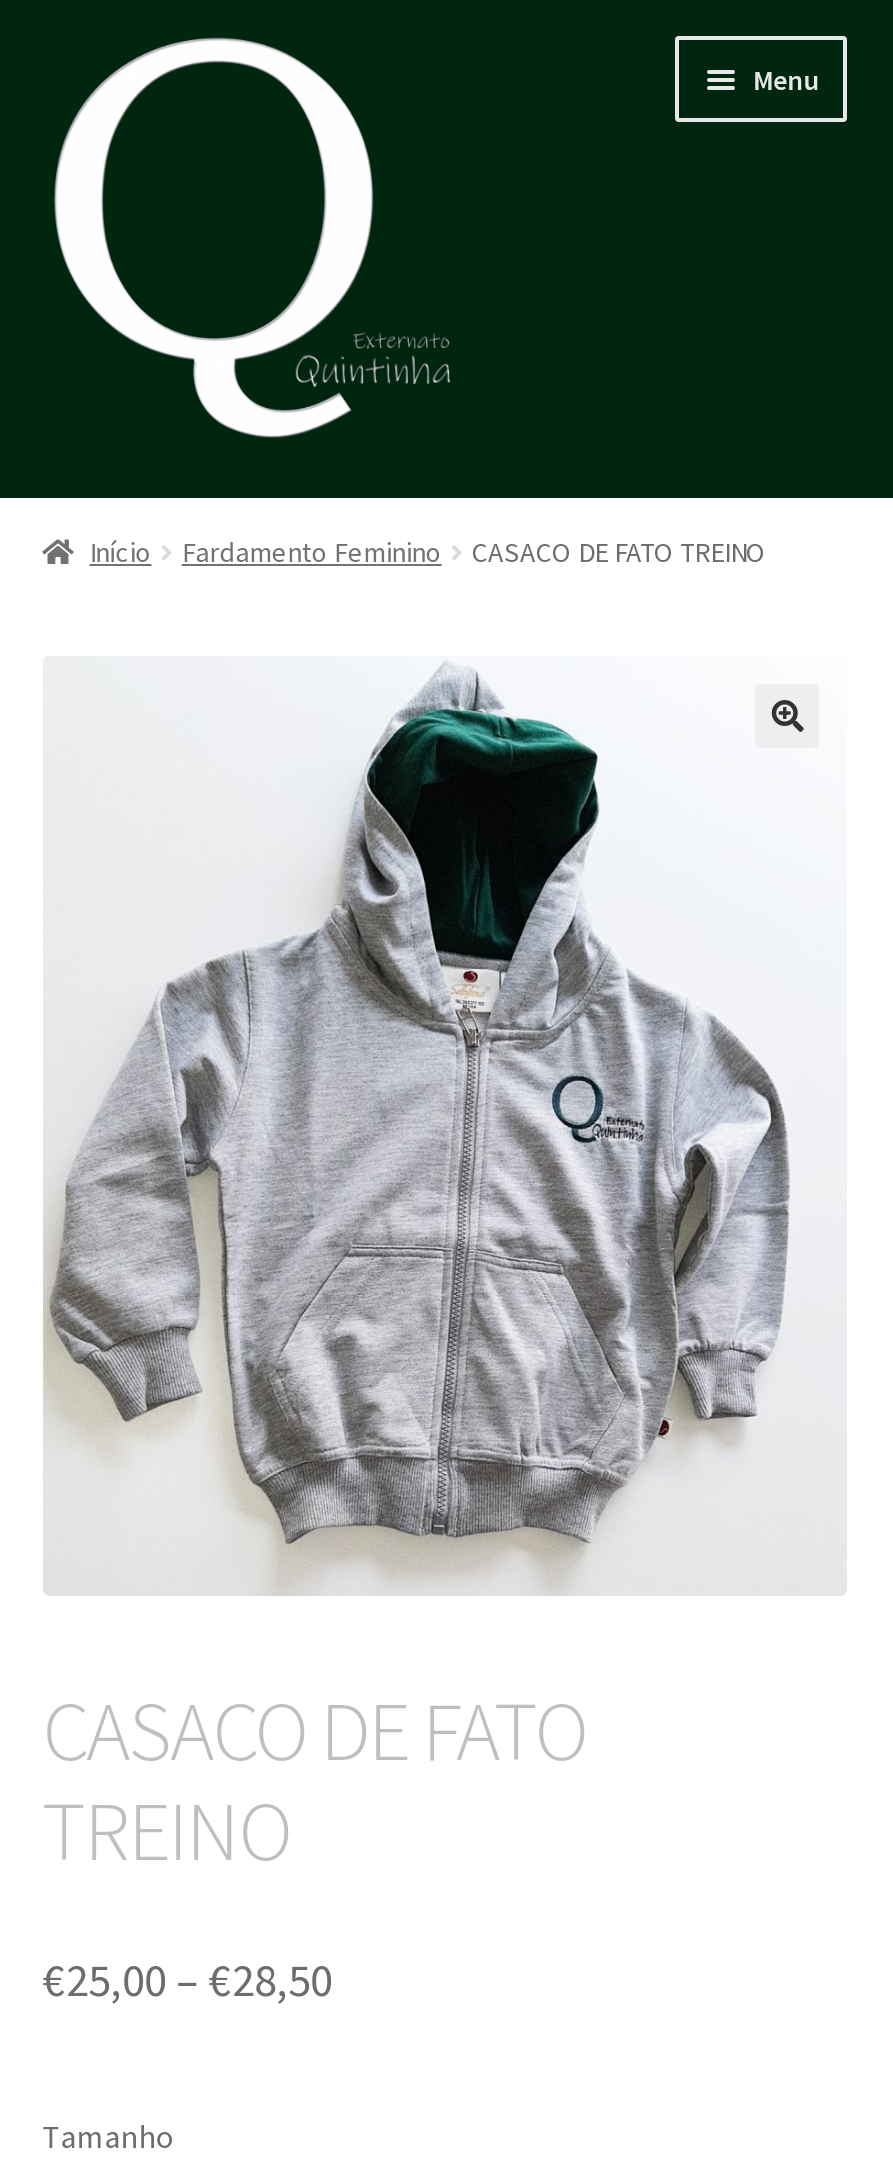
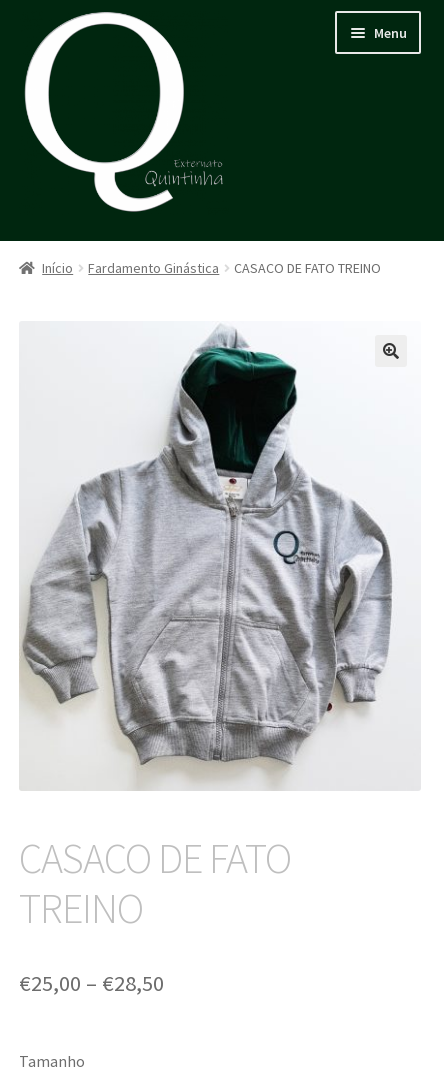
- Fardamento Feminino
+ Fardamento Ginástica
